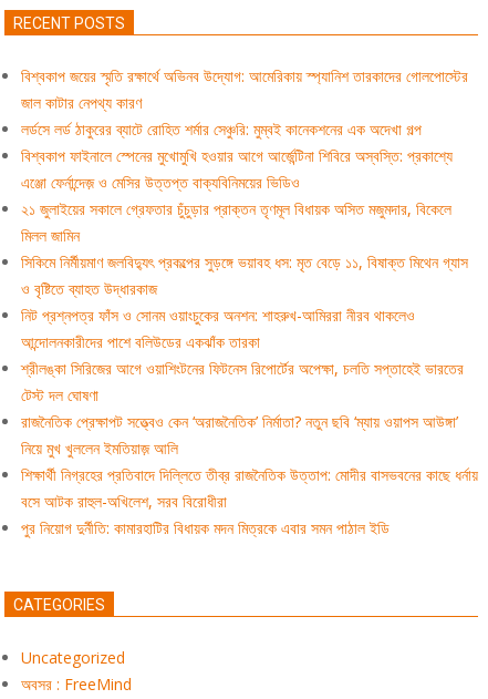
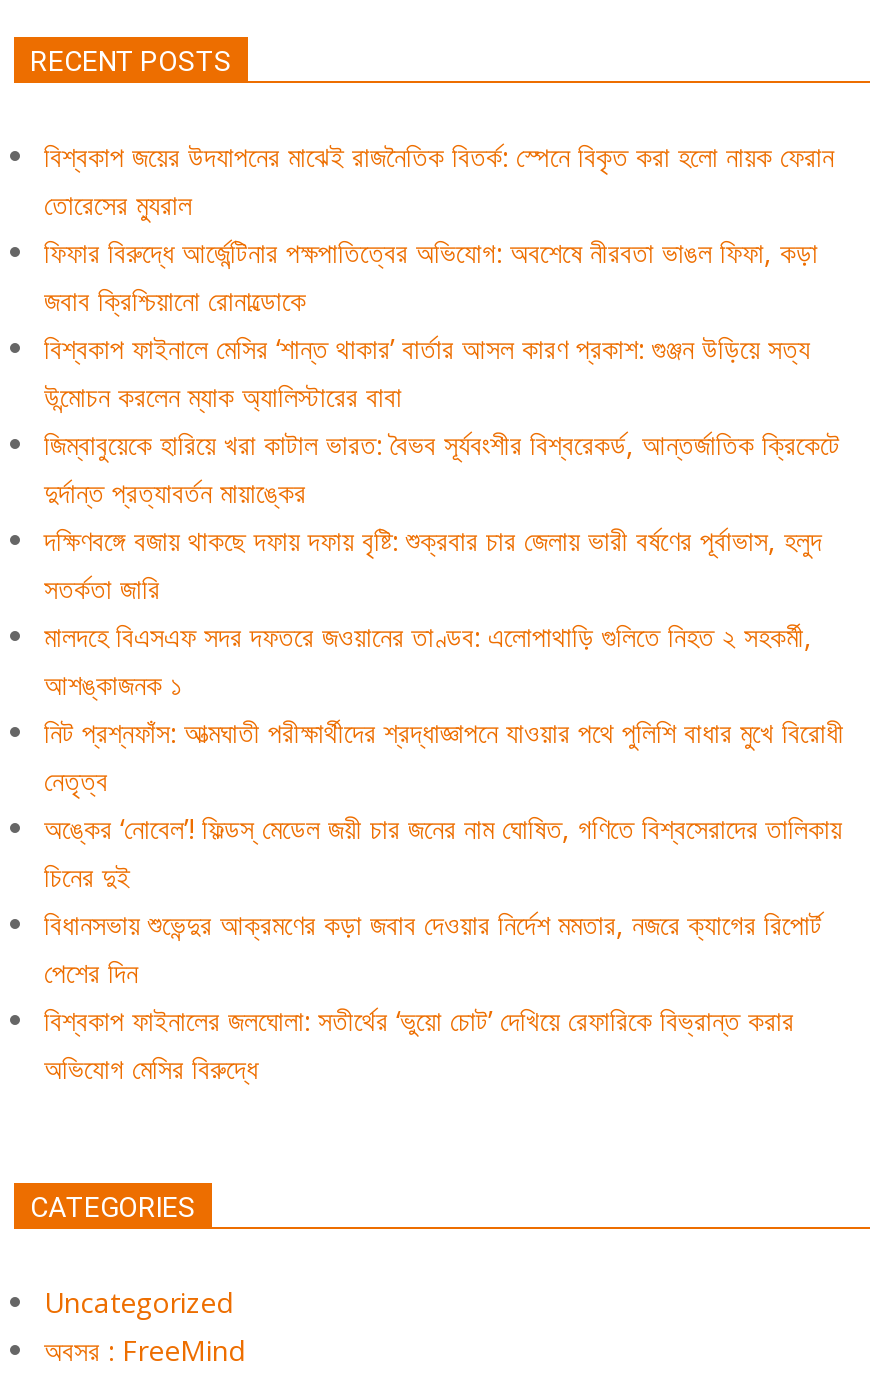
- বিশ্বকাপ জয়ের স্মৃতি রক্ষার্থে অভিনব উদ্যোগ: আমেরিকায় স্প্যানিশ তারকাদের গোলপোস্টের
- জাল কাটার নেপথ্য কারণ
- লর্ডসে লর্ড ঠাকুরের ব্যাটে রোহিত শর্মার সেঞ্চুরি: মুম্বই কানেকশনের এক অদেখা গল্প
- বিশ্বকাপ ফাইনালে স্পেনের মুখোমুখি হওয়ার আগে আর্জেন্টিনা শিবিরে অস্বস্তি: প্রকাশ্যে
- এঞ্জো ফের্নান্দেজ় ও মেসির উত্তপ্ত বাক্যবিনিময়ের ভিডিও
- ২১ জুলাইয়ের সকালে গ্রেফতার চুঁচুড়ার প্রাক্তন তৃণমূল বিধায়ক অসিত মজুমদার, বিকেলে
- মিলল জামিন
- সিকিমে নির্মীয়মাণ জলবিদ্যুৎ প্রকল্পের সুড়ঙ্গে ভয়াবহ ধস: মৃত বেড়ে ১১, বিষাক্ত মিথেন গ্যাস
- ও বৃষ্টিতে ব্যাহত উদ্ধারকাজ
- নিট প্রশ্নপত্র ফাঁস ও সোনম ওয়াংচুকের অনশন: শাহরুখ-আমিররা নীরব থাকলেও
- আন্দোলনকারীদের পাশে বলিউডের একঝাঁক তারকা
- শ্রীলঙ্কা সিরিজের আগে ওয়াশিংটনের ফিটনেস রিপোর্টের অপেক্ষা, চলতি সপ্তাহেই ভারতের
- টেস্ট দল ঘোষণা
- রাজনৈতিক প্রেক্ষাপট সত্ত্বেও কেন ‘অরাজনৈতিক’ নির্মাতা? নতুন ছবি ‘ম্যায় ওয়াপস আউঙ্গা’
- নিয়ে মুখ খুললেন ইমতিয়াজ় আলি
- শিক্ষার্থী নিগ্রহের প্রতিবাদে দিল্লিতে তীব্র রাজনৈতিক উত্তাপ: মোদীর বাসভবনের কাছে ধর্নায়
- বসে আটক রাহুল-অখিলেশ, সরব বিরোধীরা
- পুর নিয়োগ দুর্নীতি: কামারহাটির বিধায়ক মদন মিত্রকে এবার সমন পাঠাল ইডি
+ বিশ্বকাপ জয়ের উদযাপনের মাঝেই রাজনৈতিক বিতর্ক: স্পেনে বিকৃত করা হলো নায়ক ফেরান
+ তোরেসের ম্যুরাল
+ ফিফার বিরুদ্ধে আর্জেন্টিনার পক্ষপাতিত্বের অভিযোগ: অবশেষে নীরবতা ভাঙল ফিফা, কড়া
+ জবাব ক্রিশ্চিয়ানো রোনাল্ডোকে
+ বিশ্বকাপ ফাইনালে মেসির ‘শান্ত থাকার’ বার্তার আসল কারণ প্রকাশ: গুঞ্জন উড়িয়ে সত্য
+ উন্মোচন করলেন ম্যাক অ্যালিস্টারের বাবা
+ জিম্বাবুয়েকে হারিয়ে খরা কাটাল ভারত: বৈভব সূর্যবংশীর বিশ্বরেকর্ড, আন্তর্জাতিক ক্রিকেটে
+ দুর্দান্ত প্রত্যাবর্তন মায়াঙ্কের
+ দক্ষিণবঙ্গে বজায় থাকছে দফায় দফায় বৃষ্টি: শুক্রবার চার জেলায় ভারী বর্ষণের পূর্বাভাস, হলুদ
+ সতর্কতা জারি
+ মালদহে বিএসএফ সদর দফতরে জওয়ানের তাণ্ডব: এলোপাথাড়ি গুলিতে নিহত ২ সহকর্মী,
+ আশঙ্কাজনক ১
+ নিট প্রশ্নফাঁস: আত্মঘাতী পরীক্ষার্থীদের শ্রদ্ধাজ্ঞাপনে যাওয়ার পথে পুলিশি বাধার মুখে বিরোধী
+ নেতৃত্ব
+ অঙ্কের ‘নোবেল’! ফিল্ডস্‌ মেডেল জয়ী চার জনের নাম ঘোষিত, গণিতে বিশ্বসেরাদের তালিকায়
+ চিনের দুই
+ বিধানসভায় শুভেন্দুর আক্রমণের কড়া জবাব দেওয়ার নির্দেশ মমতার, নজরে ক্যাগের রিপোর্ট
+ পেশের দিন
+ বিশ্বকাপ ফাইনালের জলঘোলা: সতীর্থের ‘ভুয়ো চোট’ দেখিয়ে রেফারিকে বিভ্রান্ত করার
+ অভিযোগ মেসির বিরুদ্ধে
